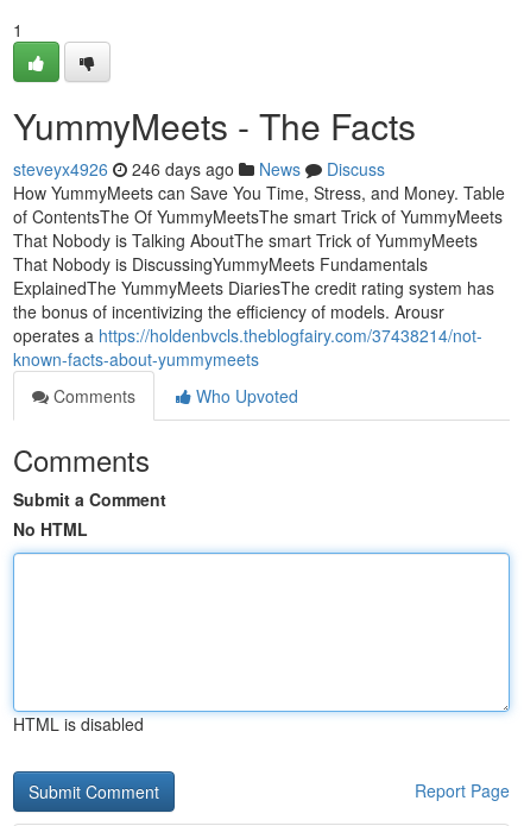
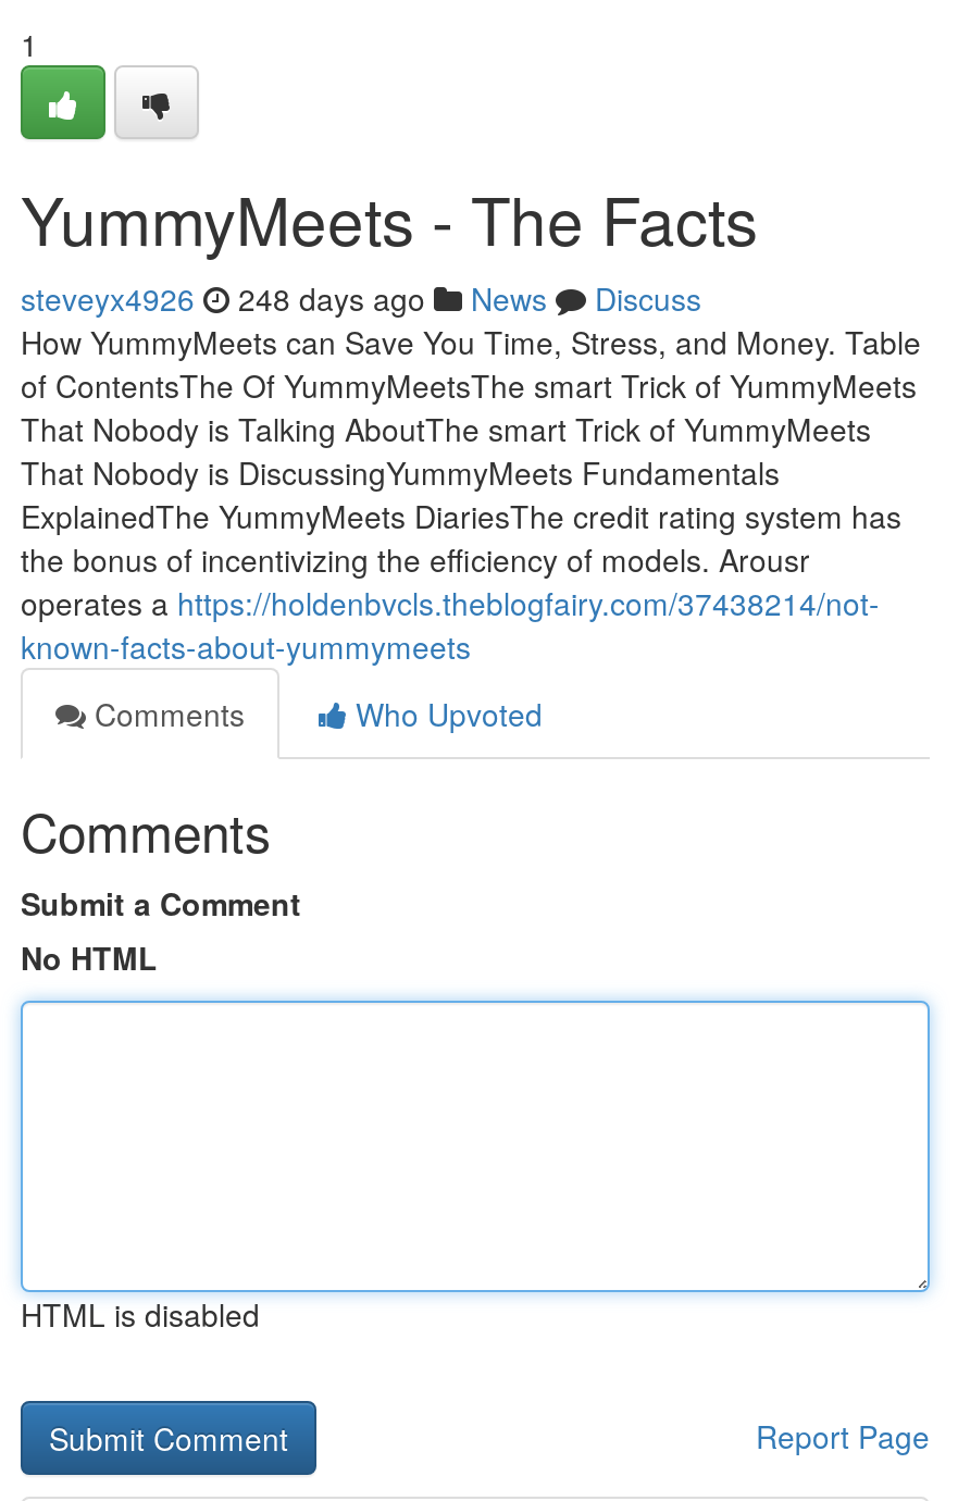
- steveyx4926 246 days ago News Discuss
+ steveyx4926 248 days ago News Discuss
